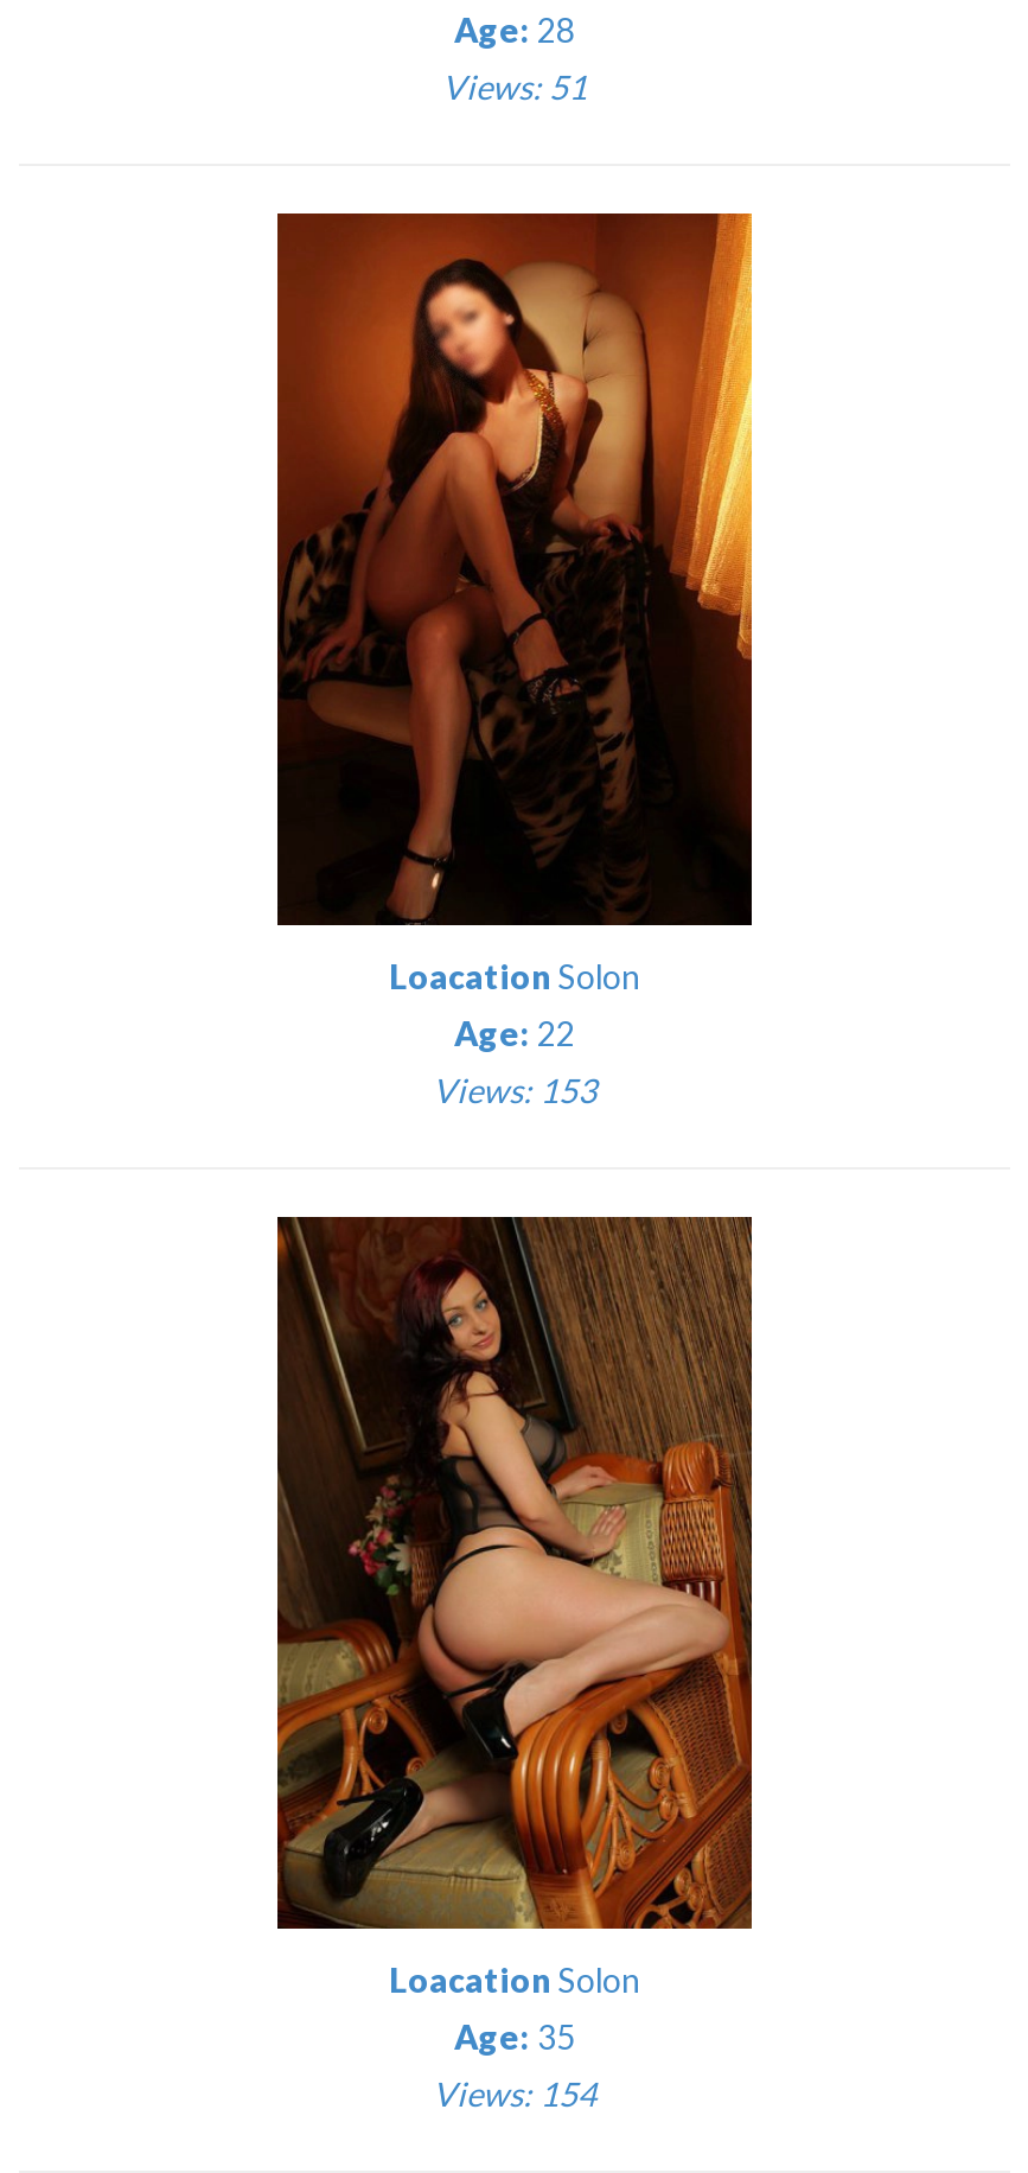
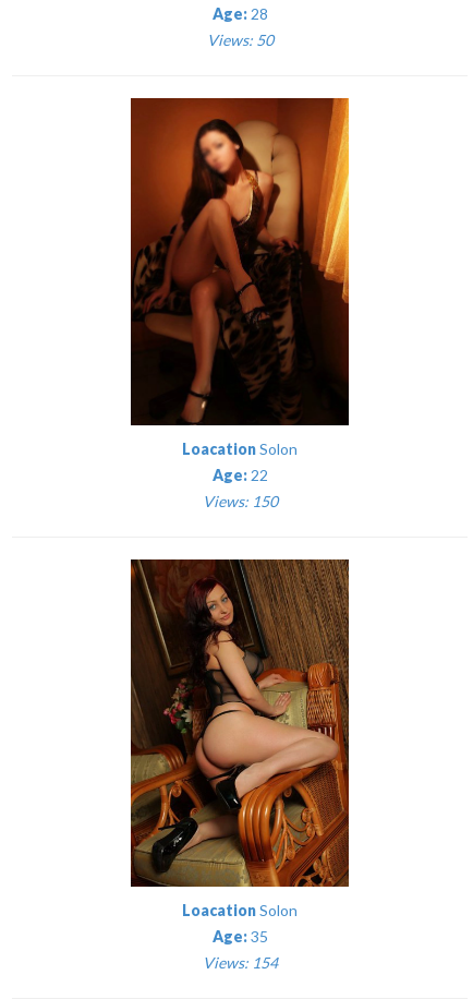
- Views: 51
+ Views: 50

- Views: 153
+ Views: 150
